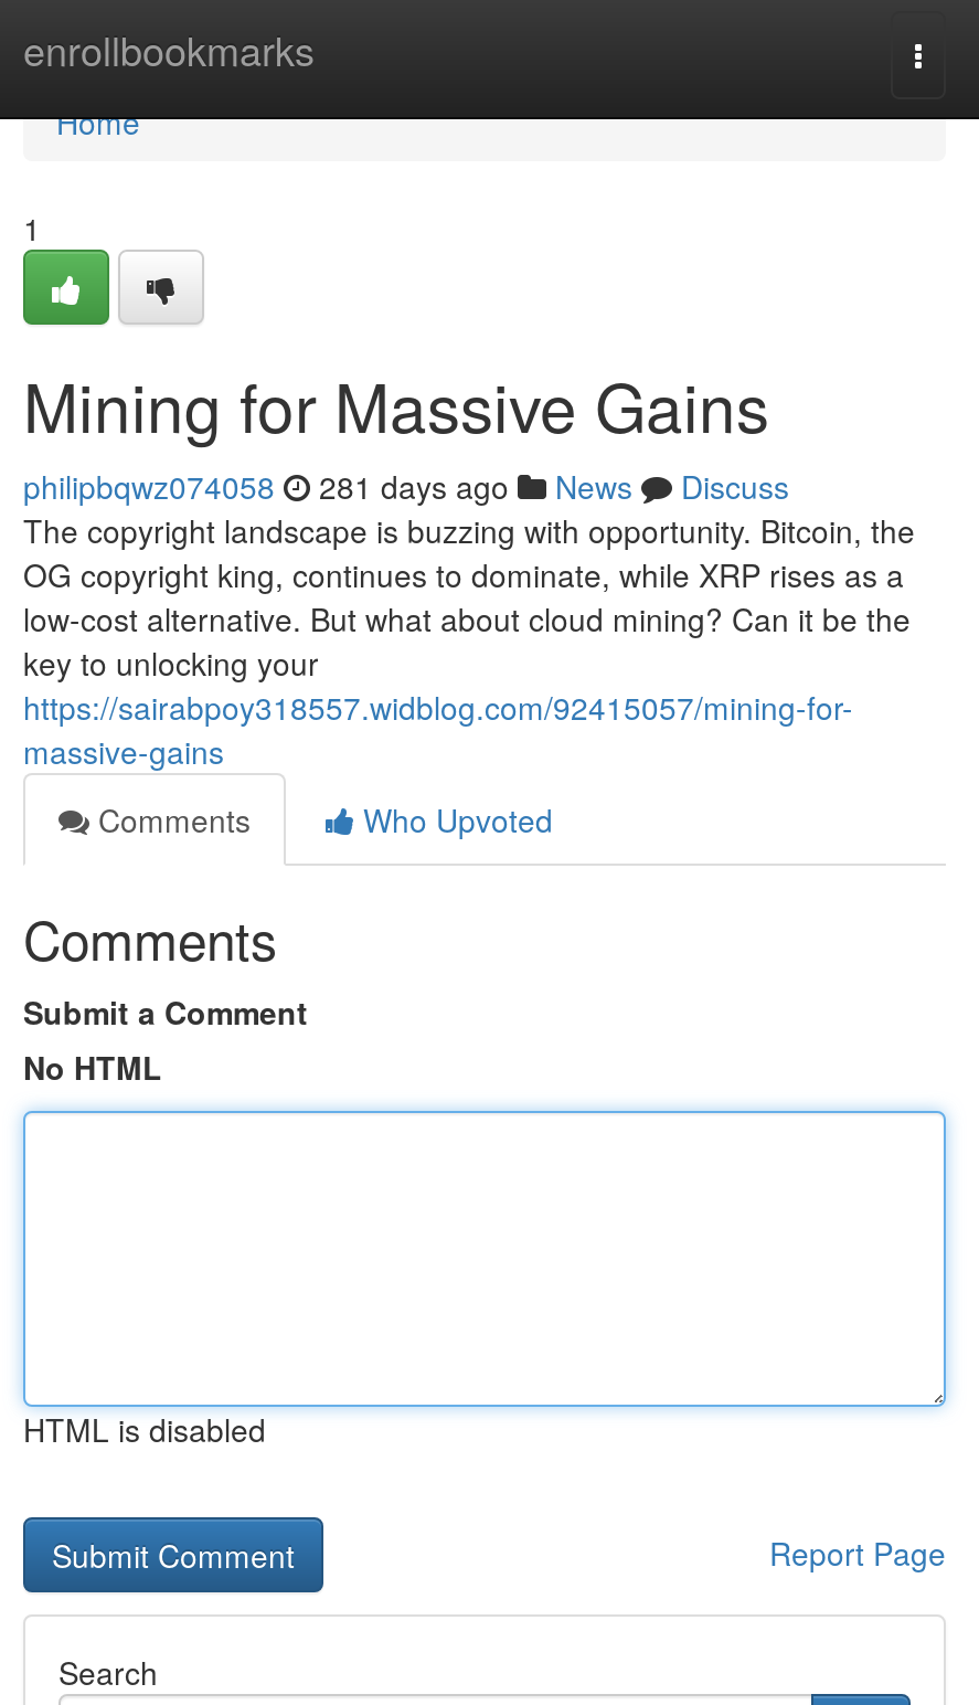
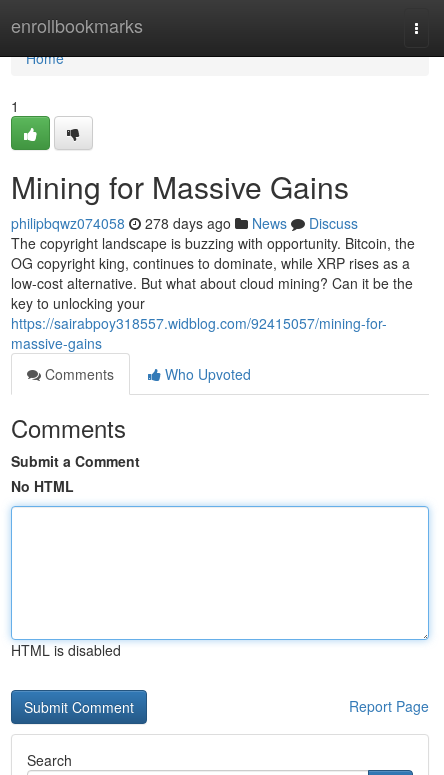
- philipbqwz074058 281 days ago News Discuss
+ philipbqwz074058 278 days ago News Discuss
